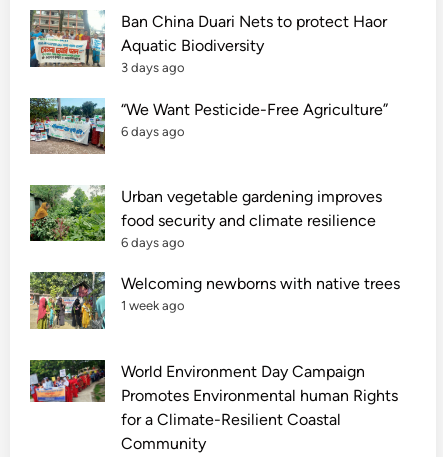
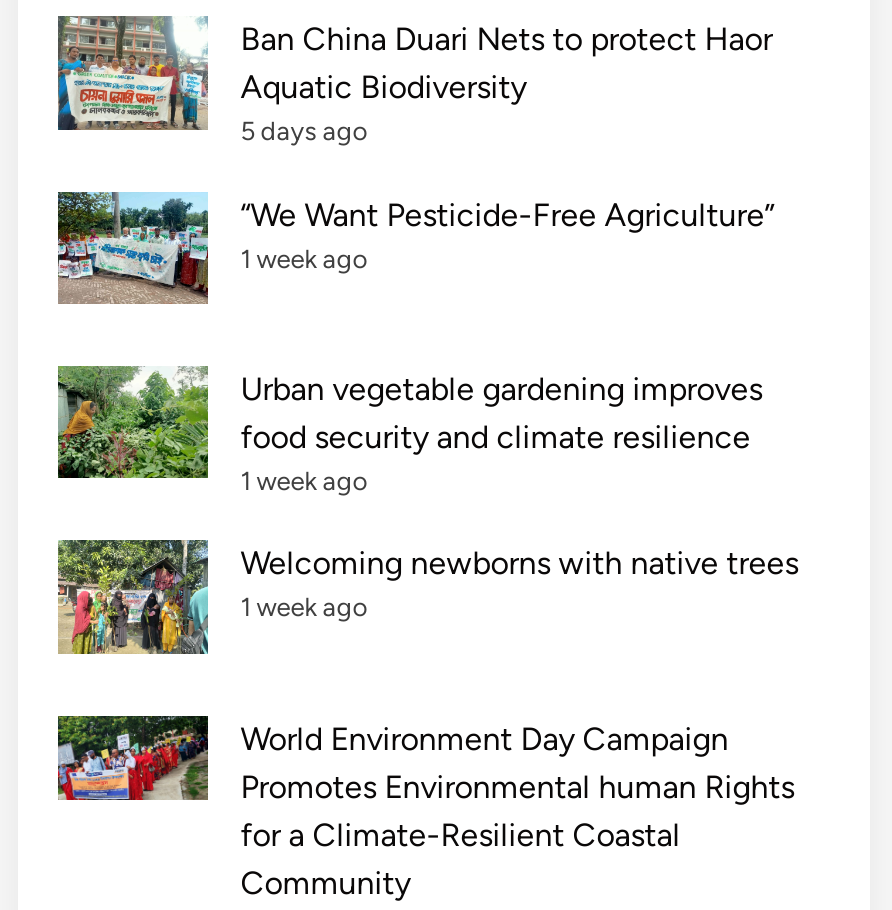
- 3 days ago
+ 5 days ago

- 6 days ago
+ 1 week ago

- 6 days ago
+ 1 week ago
